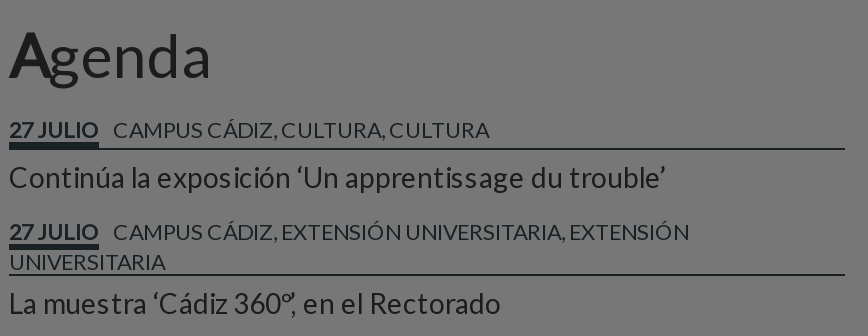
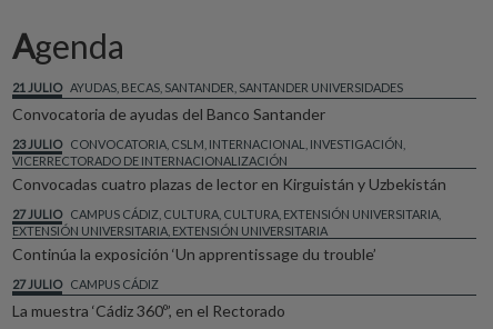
- 27 JULIO CAMPUS CÁDIZ, CULTURA, CULTURA
+ 21 JULIO AYUDAS, BECAS, SANTANDER, SANTANDER UNIVERSIDADES
+ Convocatoria de ayudas del Banco Santander
+ 23 JULIO CONVOCATORIA, CSLM, INTERNACIONAL, INVESTIGACIÓN,
+ VICERRECTORADO DE INTERNACIONALIZACIÓN
+ Convocadas cuatro plazas de lector en Kirguistán y Uzbekistán
+ 27 JULIO CAMPUS CÁDIZ, CULTURA, CULTURA, EXTENSIÓN UNIVERSITARIA,
+ EXTENSIÓN UNIVERSITARIA, EXTENSIÓN UNIVERSITARIA

- 27 JULIO CAMPUS CÁDIZ, EXTENSIÓN UNIVERSITARIA, EXTENSIÓN
- UNIVERSITARIA
+ 27 JULIO CAMPUS CÁDIZ
